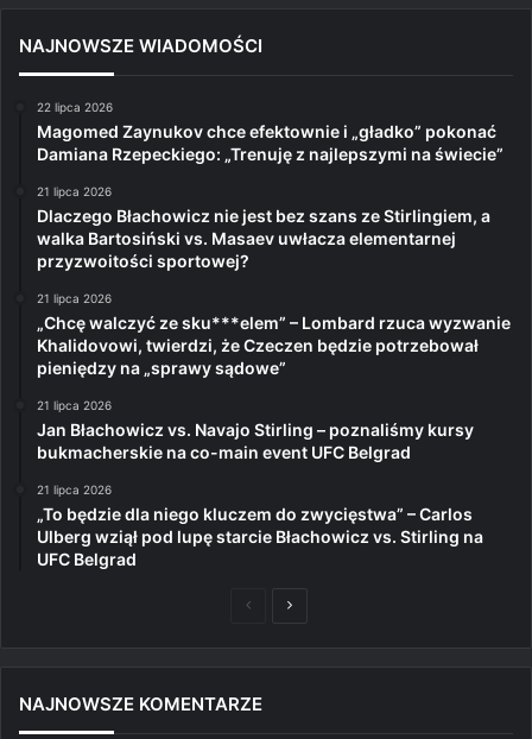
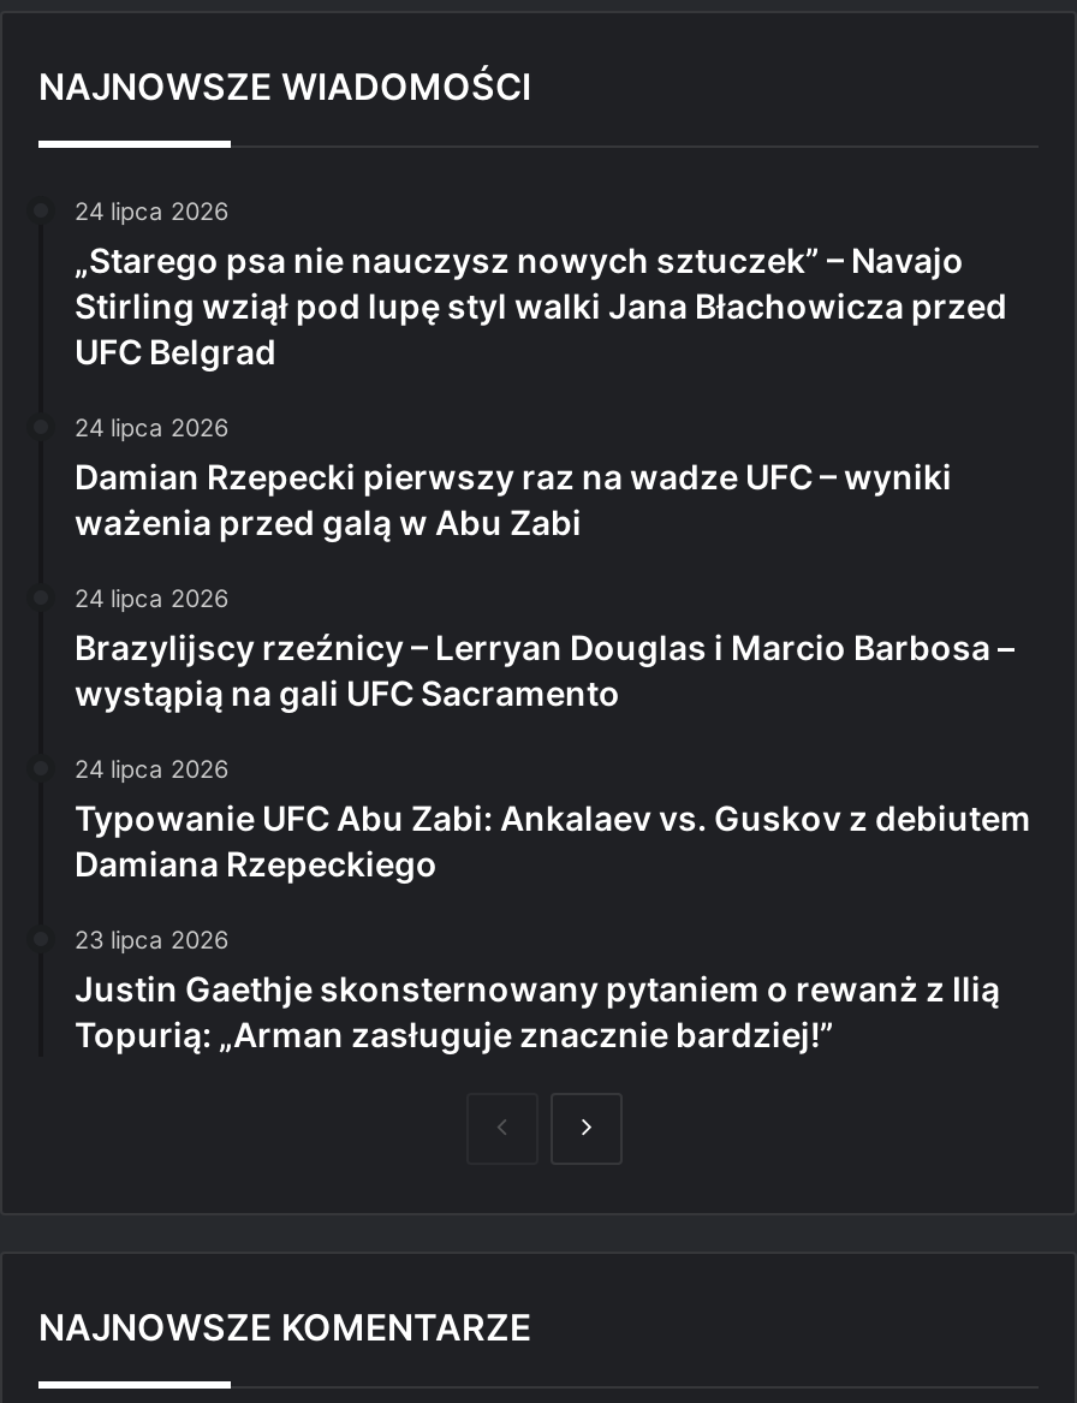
- 22 lipca 2026
- Magomed Zaynukov chce efektownie i „gładko” pokonać
- Damiana Rzepeckiego: „Trenuję z najlepszymi na świecie”
- 21 lipca 2026
- Dlaczego Błachowicz nie jest bez szans ze Stirlingiem, a
- walka Bartosiński vs. Masaev uwłacza elementarnej
- przyzwoitości sportowej?
- 21 lipca 2026
- „Chcę walczyć ze sku***elem” – Lombard rzuca wyzwanie
- Khalidovowi, twierdzi, że Czeczen będzie potrzebował
- pieniędzy na „sprawy sądowe”
- 21 lipca 2026
- Jan Błachowicz vs. Navajo Stirling – poznaliśmy kursy
- bukmacherskie na co-main event UFC Belgrad
- 21 lipca 2026
- „To będzie dla niego kluczem do zwycięstwa” – Carlos
- Ulberg wziął pod lupę starcie Błachowicz vs. Stirling na
+ 24 lipca 2026
+ „Starego psa nie nauczysz nowych sztuczek” – Navajo
+ Stirling wziął pod lupę styl walki Jana Błachowicza przed

moved up: UFC Belgrad

+ 24 lipca 2026
+ Damian Rzepecki pierwszy raz na wadze UFC – wyniki
+ ważenia przed galą w Abu Zabi
+ 24 lipca 2026
+ Brazylijscy rzeźnicy – Lerryan Douglas i Marcio Barbosa –
+ wystąpią na gali UFC Sacramento
+ 24 lipca 2026
+ Typowanie UFC Abu Zabi: Ankalaev vs. Guskov z debiutem
+ Damiana Rzepeckiego
+ 23 lipca 2026
+ Justin Gaethje skonsternowany pytaniem o rewanż z Ilią
+ Topurią: „Arman zasługuje znacznie bardziej!”
